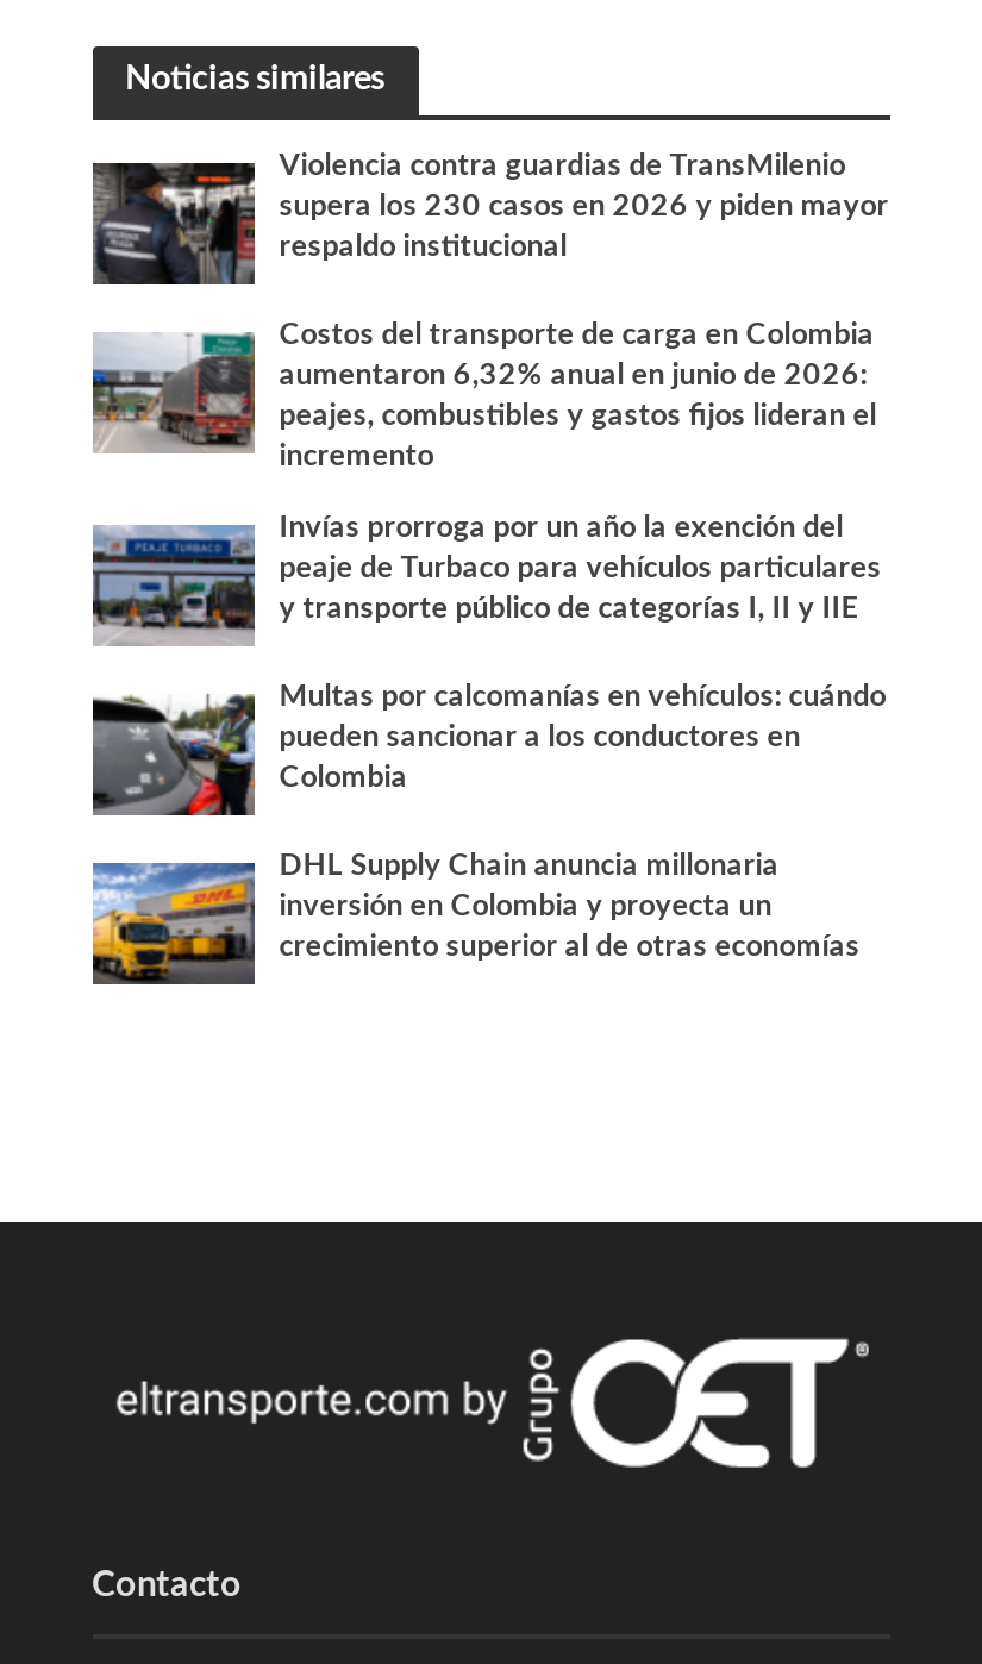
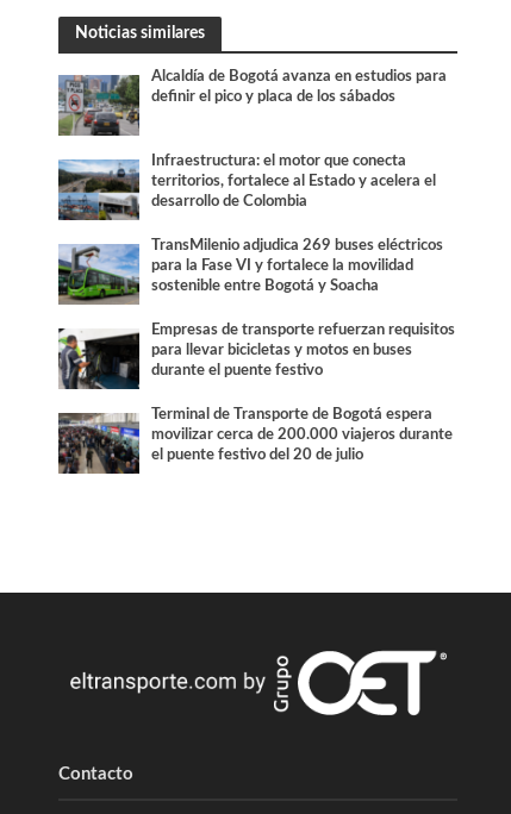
- [image]
- Violencia contra guardias de TransMilenio
- supera los 230 casos en 2026 y piden mayor
- respaldo institucional
+ [image]
+ Alcaldía de Bogotá avanza en estudios para
+ definir el pico y placa de los sábados

- [image]
- Costos del transporte de carga en Colombia
- aumentaron 6,32% anual en junio de 2026:
- peajes, combustibles y gastos fijos lideran el
- incremento
+ [image]
+ Infraestructura: el motor que conecta
+ territorios, fortalece al Estado y acelera el
+ desarrollo de Colombia

- [image]
- Invías prorroga por un año la exención del
- peaje de Turbaco para vehículos particulares
- y transporte público de categorías I, II y IIE
+ [image]
+ TransMilenio adjudica 269 buses eléctricos
+ para la Fase VI y fortalece la movilidad
+ sostenible entre Bogotá y Soacha

- [image]
- Multas por calcomanías en vehículos: cuándo
- pueden sancionar a los conductores en
- Colombia
+ [image]
+ Empresas de transporte refuerzan requisitos
+ para llevar bicicletas y motos en buses
+ durante el puente festivo

- [image]
- DHL Supply Chain anuncia millonaria
- inversión en Colombia y proyecta un
- crecimiento superior al de otras economías
+ [image]
+ Terminal de Transporte de Bogotá espera
+ movilizar cerca de 200.000 viajeros durante
+ el puente festivo del 20 de julio
